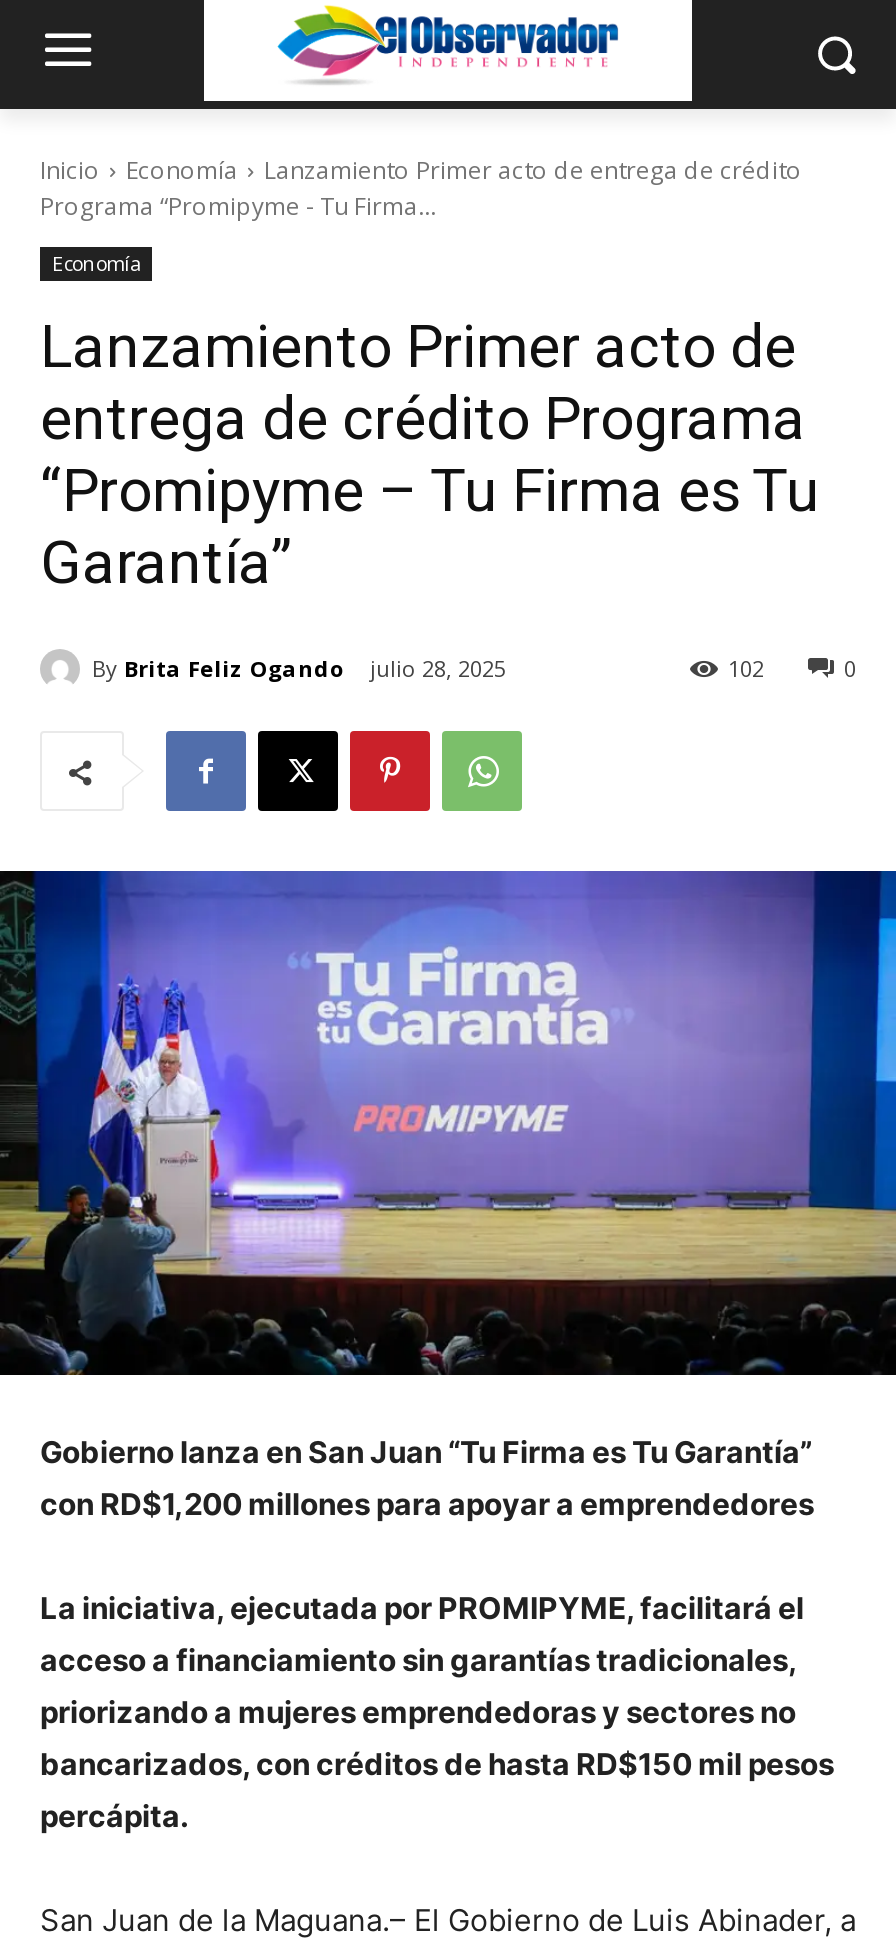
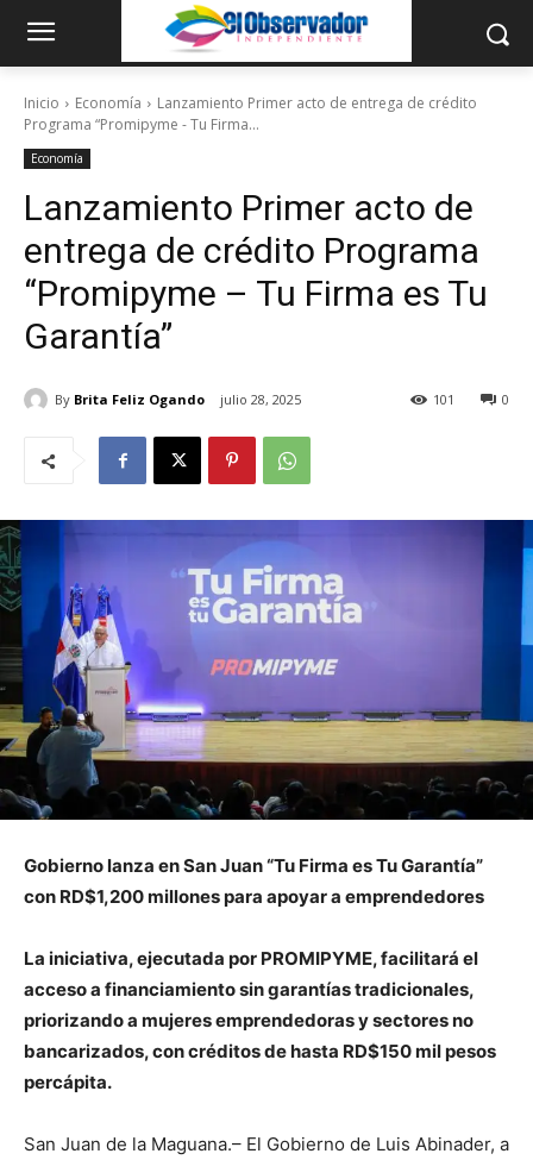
- 102
+ 101
